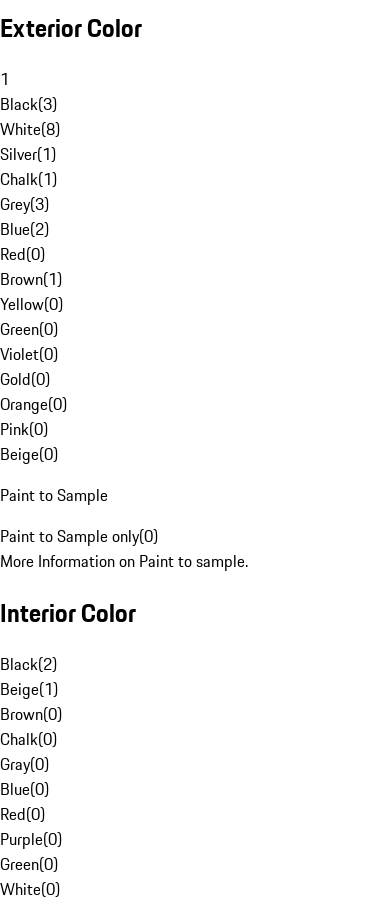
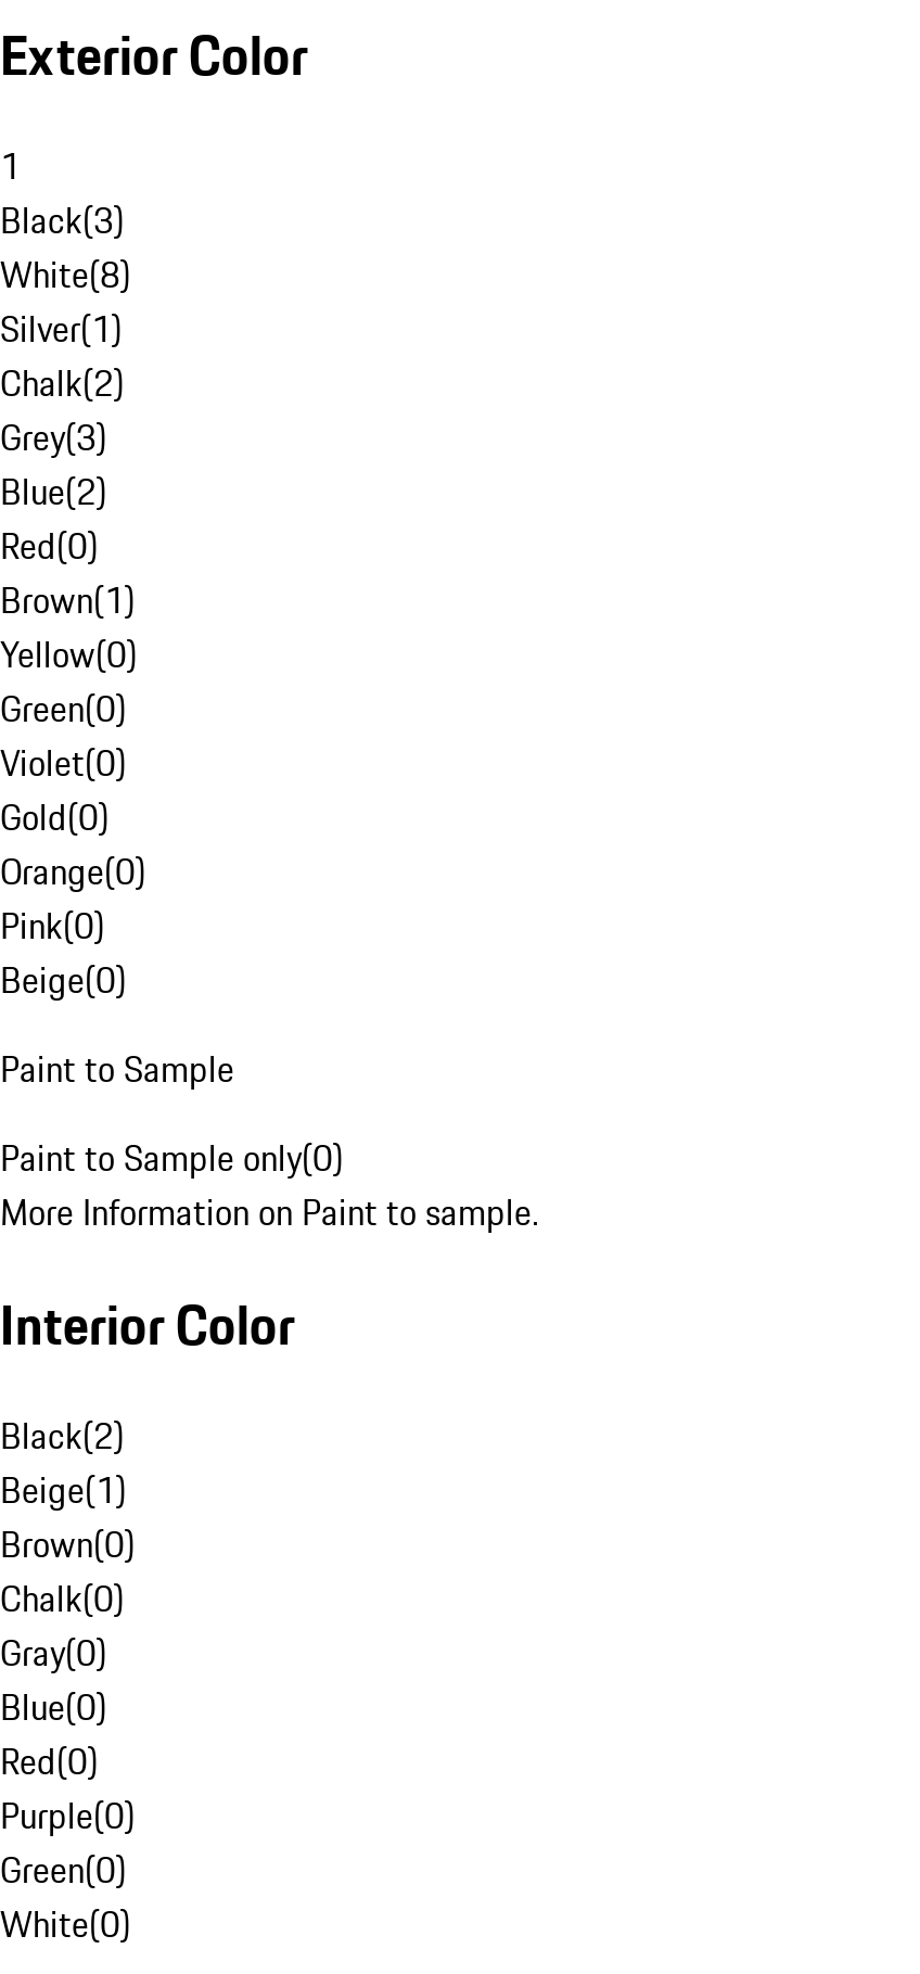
- Chalk(1)
+ Chalk(2)
